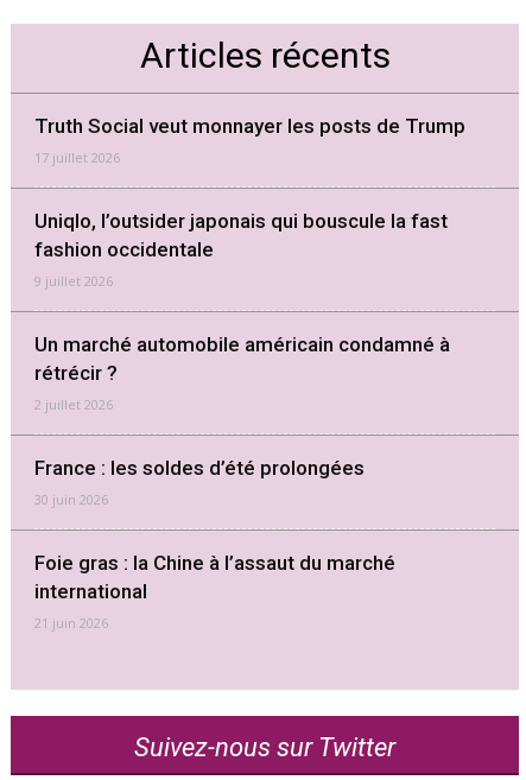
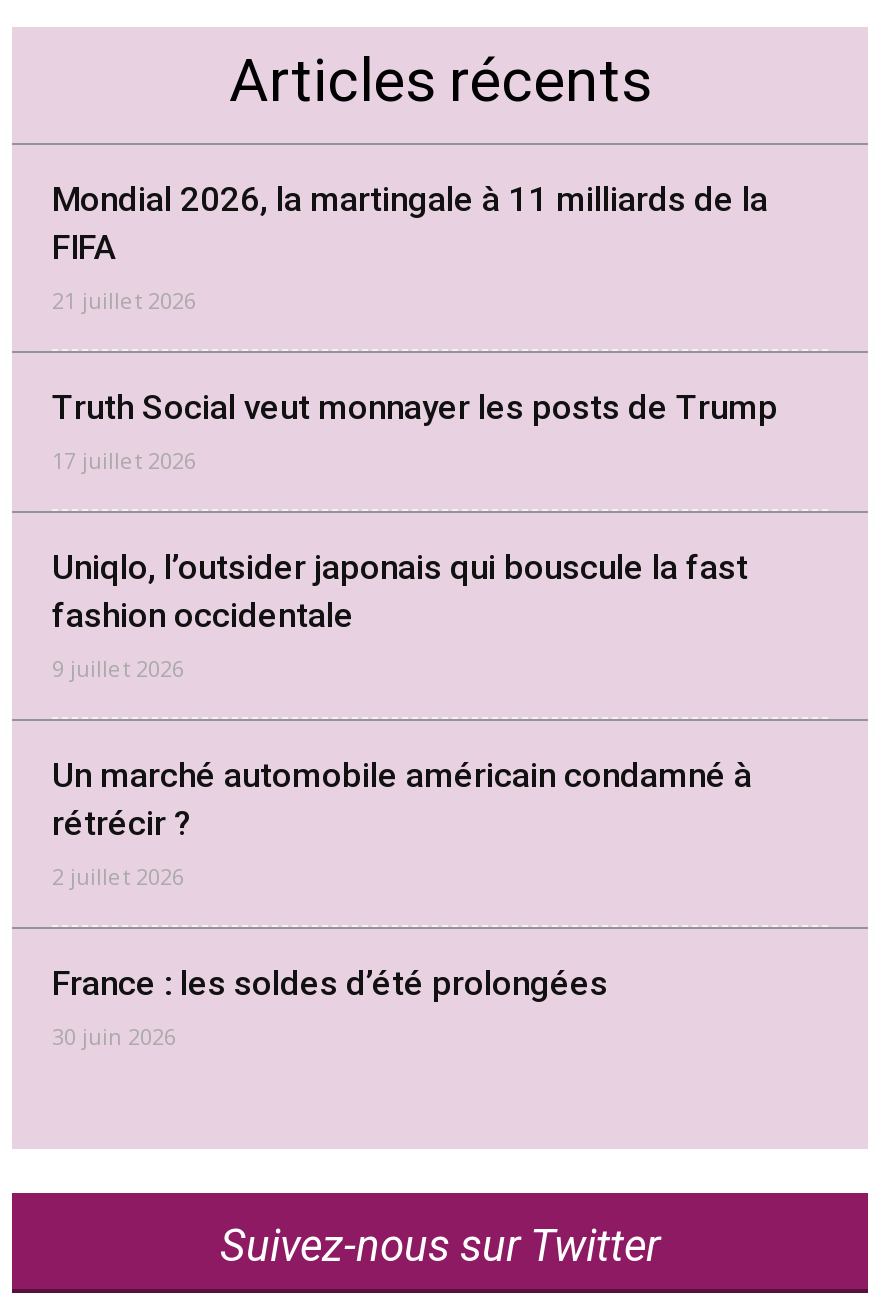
+ Mondial 2026, la martingale à 11 milliards de la
+ FIFA
+ 21 juillet 2026

moved down: Truth Social veut monnayer les posts de Trump | 17 juillet 2026 | Uniqlo, l’outsider japonais qui bouscule la fast | ... | France : les soldes d’été prolongées | 30 juin 2026

- Foie gras : la Chine à l’assaut du marché
- international
- 21 juin 2026
